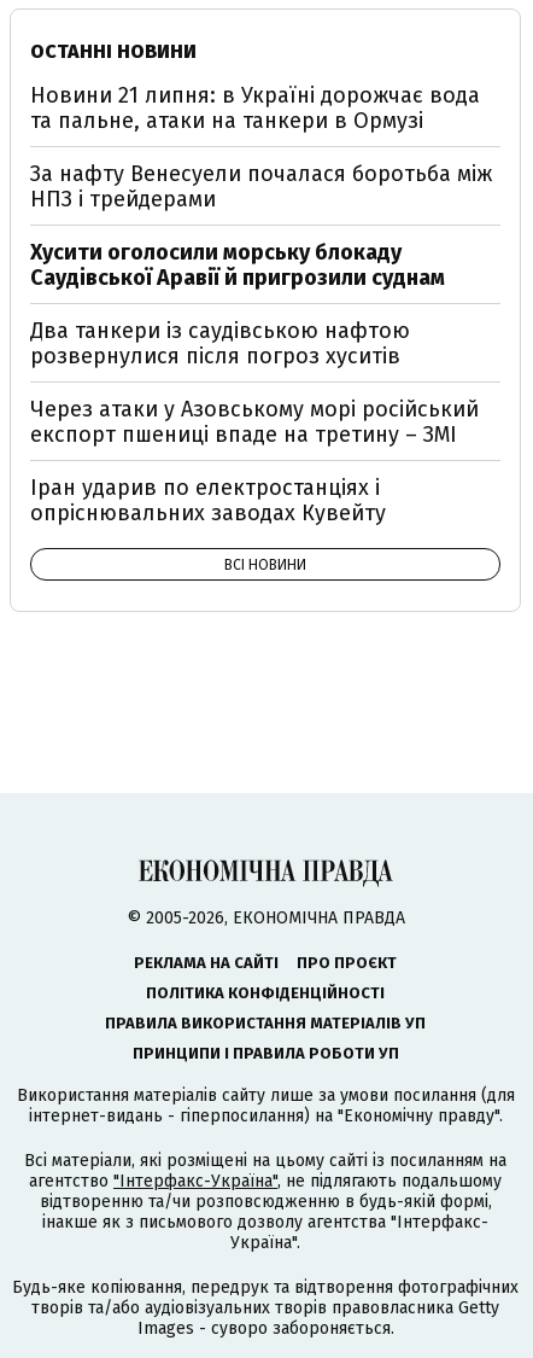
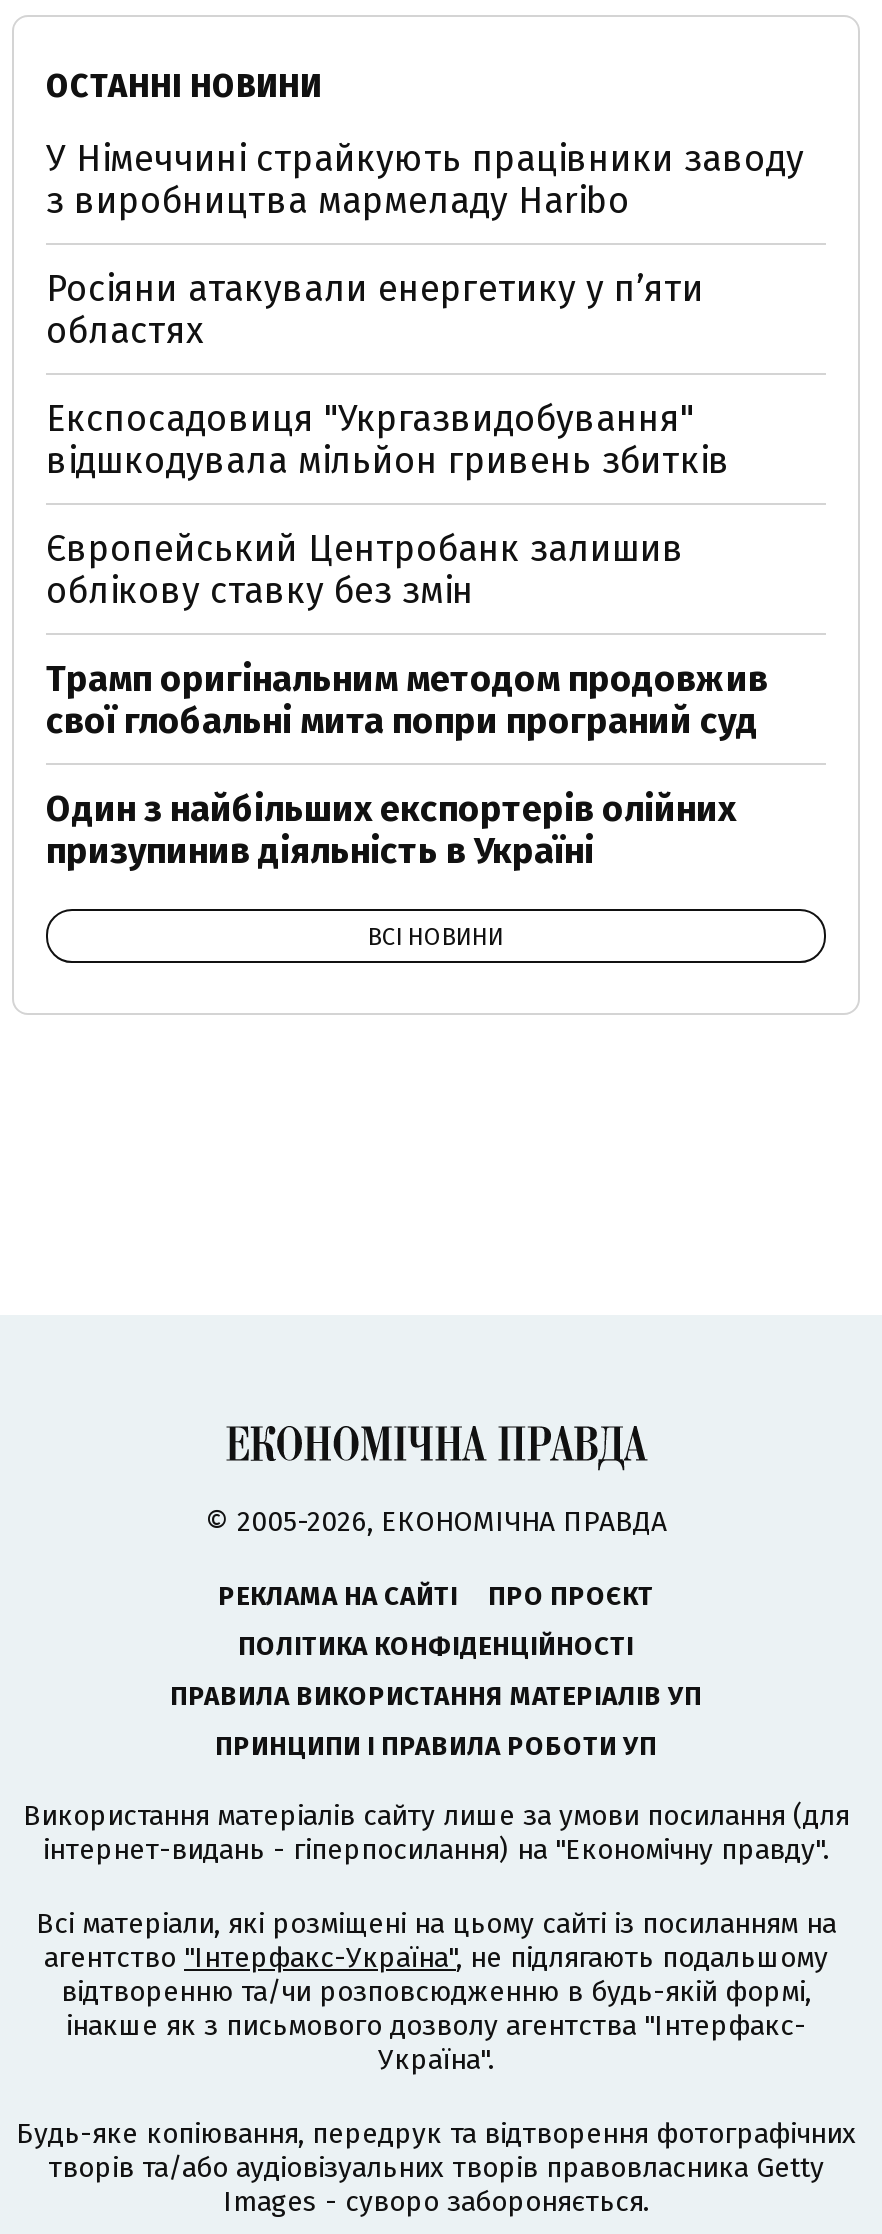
- Новини 21 липня: в Україні дорожчає вода
- та пальне, атаки на танкери в Ормузі
+ У Німеччині страйкують працівники заводу
+ з виробництва мармеладу Haribo

- За нафту Венесуели почалася боротьба між
- НПЗ і трейдерами
+ Росіяни атакували енергетику у пʼяти
+ областях

- Хусити оголосили морську блокаду
- Саудівської Аравії й пригрозили суднам
+ Експосадовиця "Укргазвидобування"
+ відшкодувала мільйон гривень збитків

- Два танкери із саудівською нафтою
- розвернулися після погроз хуситів
+ Європейський Центробанк залишив
+ облікову ставку без змін

- Через атаки у Азовському морі російський
- експорт пшениці впаде на третину – ЗМІ
+ Трамп оригінальним методом продовжив
+ свої глобальні мита попри програний суд

- Іран ударив по електростанціях і
- опріснювальних заводах Кувейту
+ Один з найбільших експортерів олійних
+ призупинив діяльність в Україні
